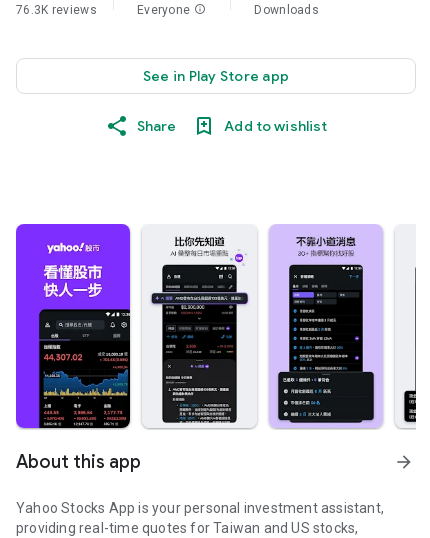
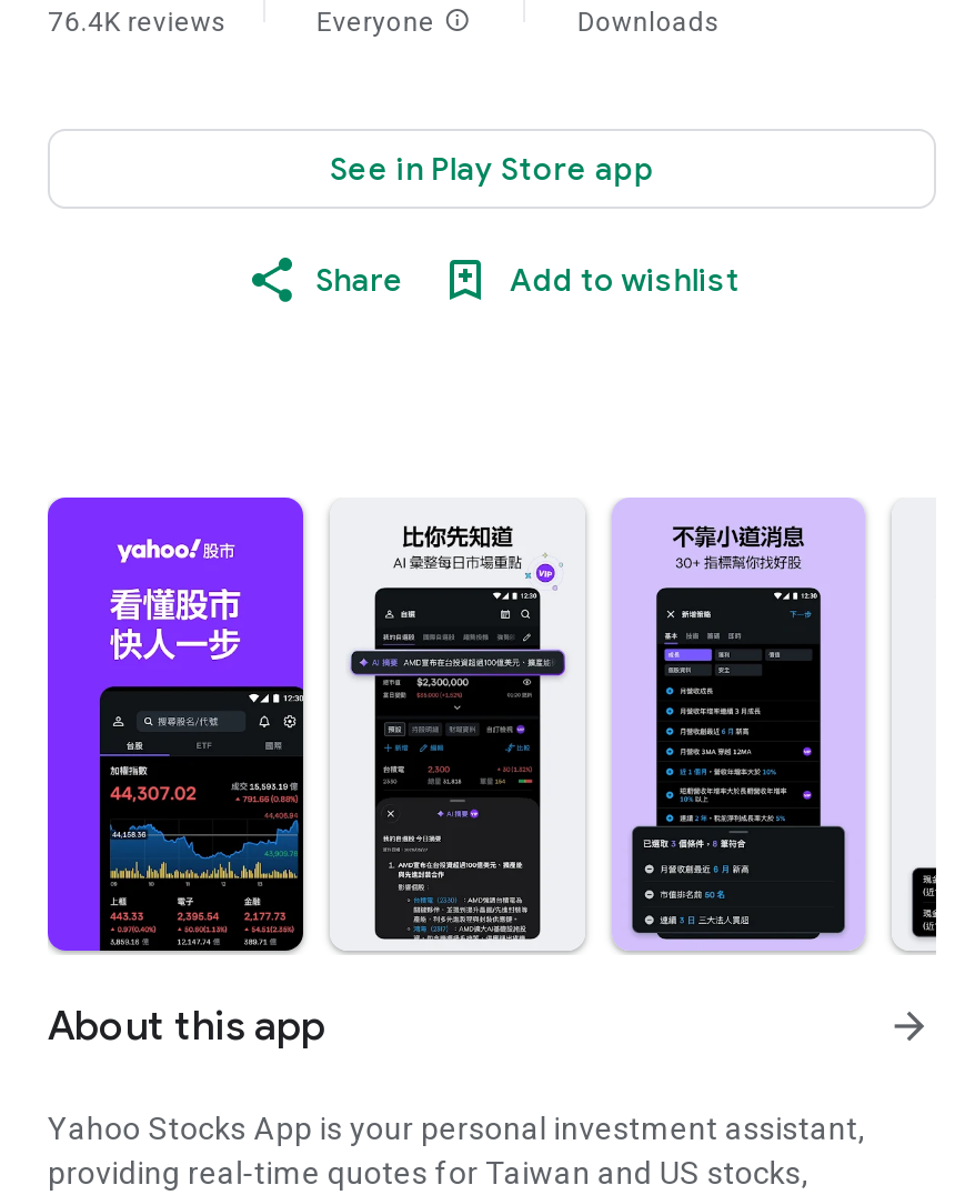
- 76.3K reviews
+ 76.4K reviews
